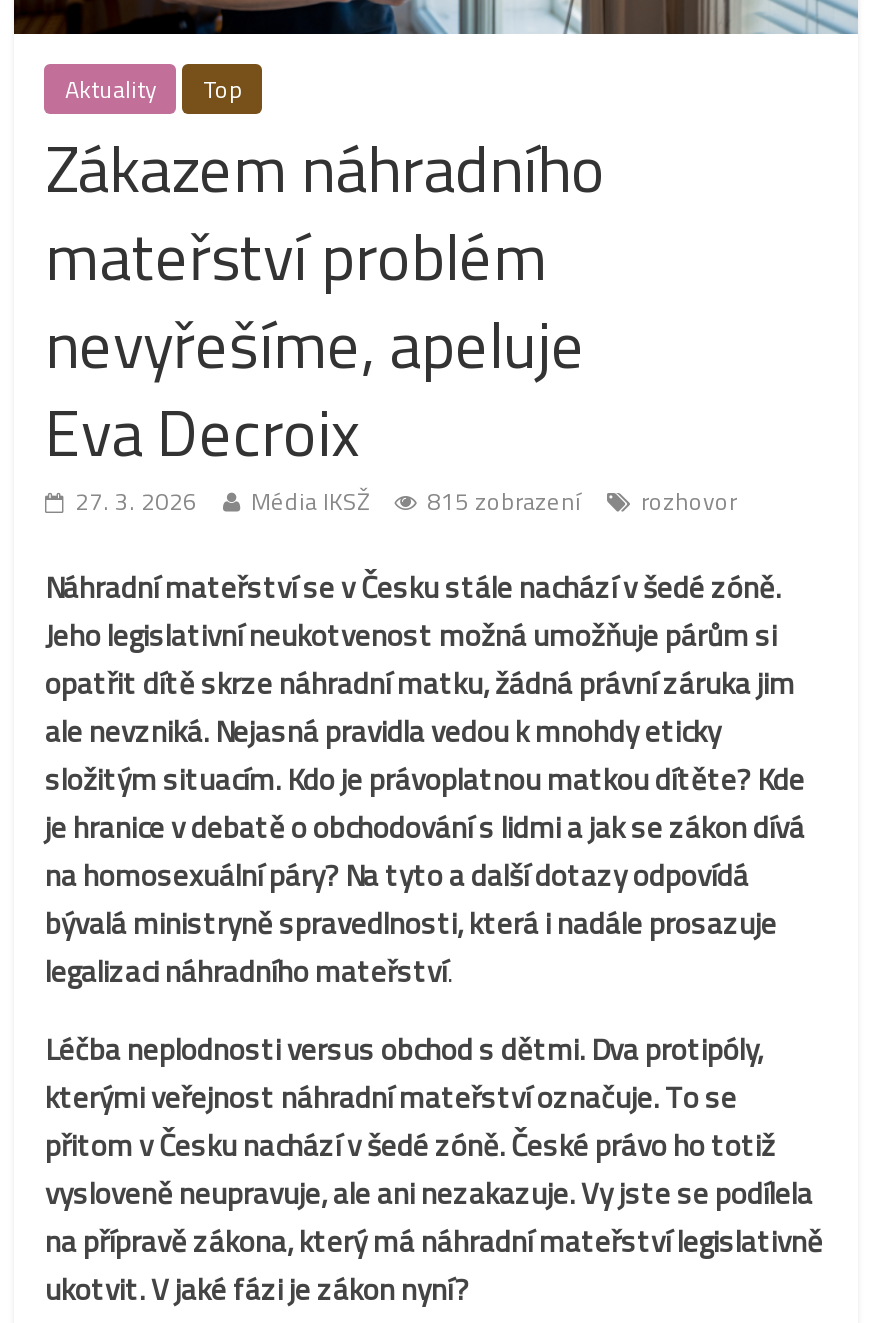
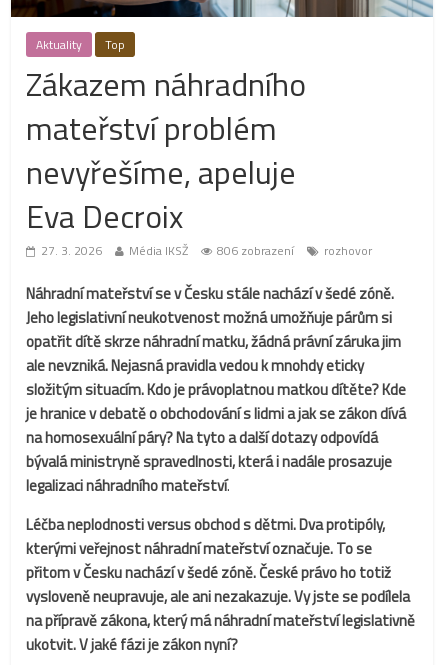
- 27. 3. 2026 Média IKSŽ 815 zobrazení rozhovor
+ 27. 3. 2026 Média IKSŽ 806 zobrazení rozhovor
